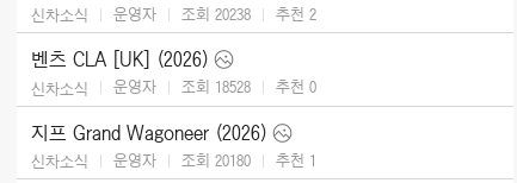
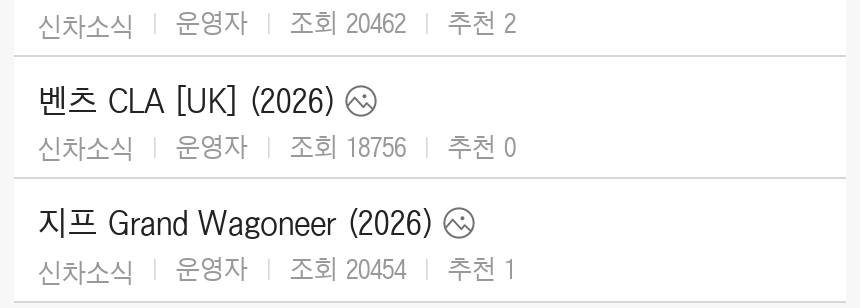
- 신차소식 운영자 조회 20238 추천 2
+ 신차소식 운영자 조회 20462 추천 2

- 신차소식 운영자 조회 18528 추천 0
+ 신차소식 운영자 조회 18756 추천 0

- 신차소식 운영자 조회 20180 추천 1
+ 신차소식 운영자 조회 20454 추천 1
